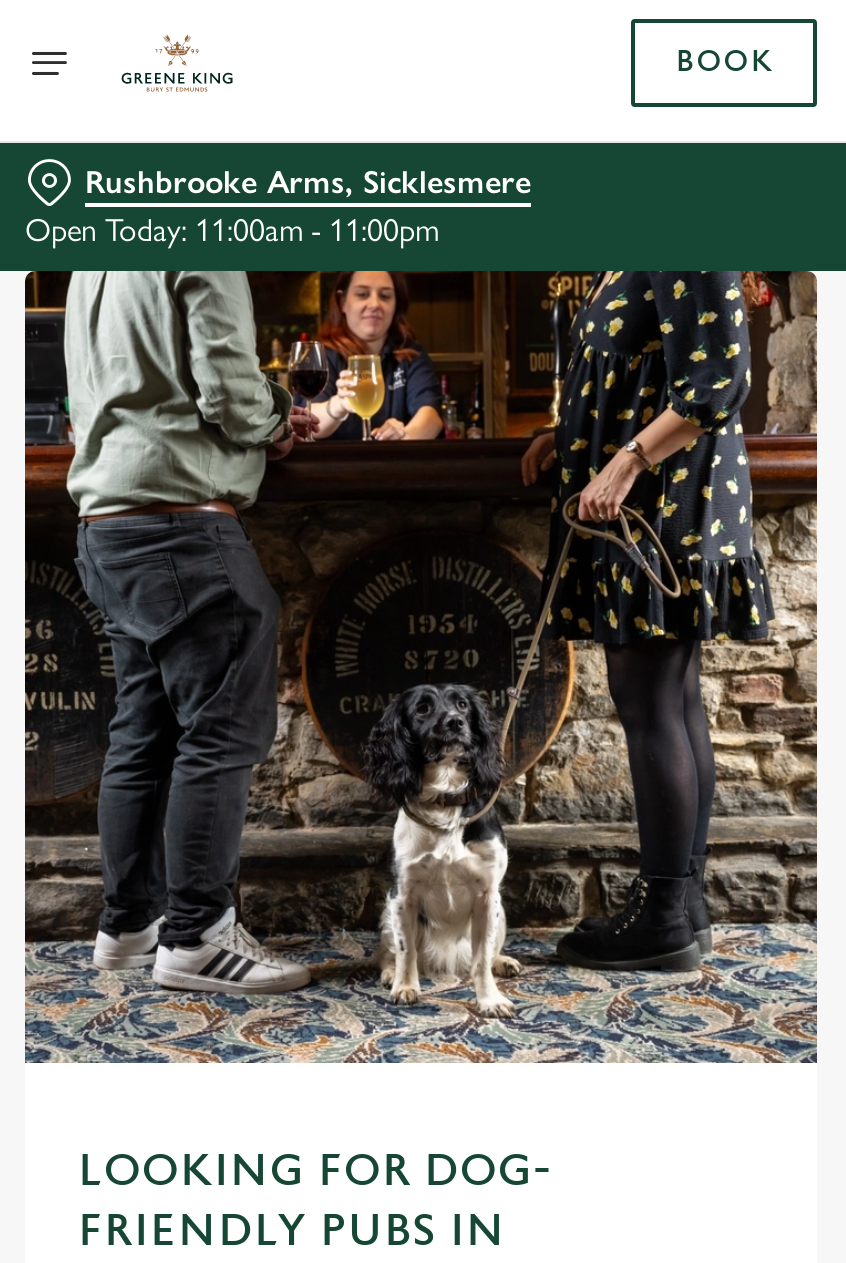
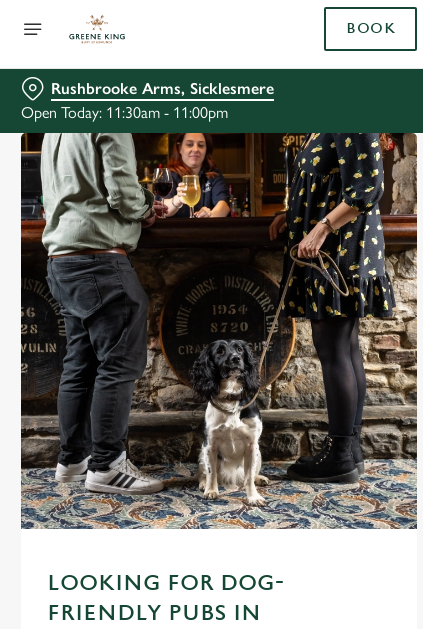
- Open Today: 11:00am - 11:00pm
+ Open Today: 11:30am - 11:00pm
